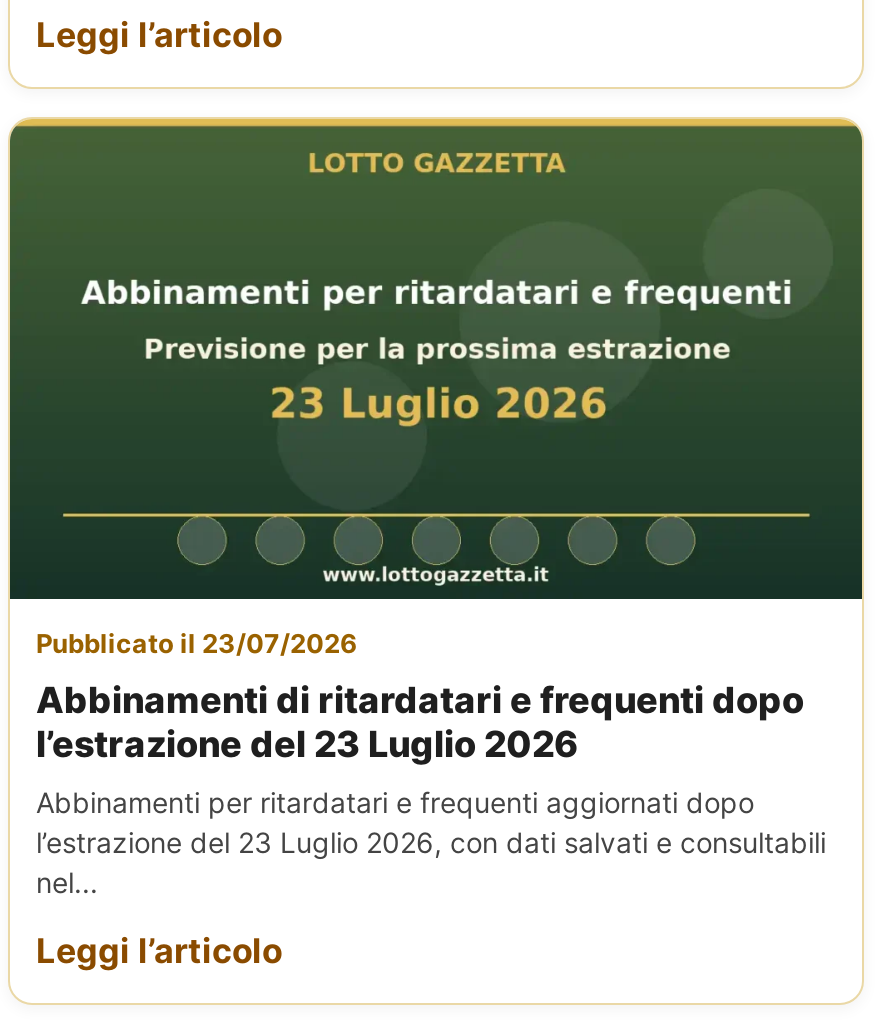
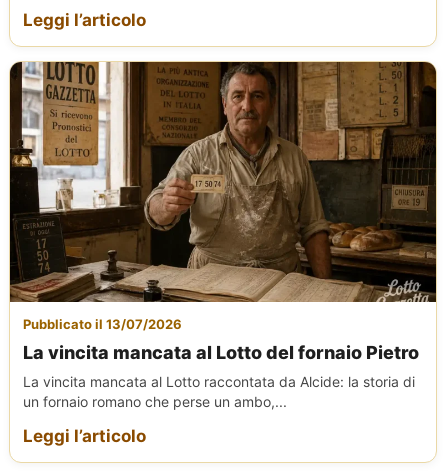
- [image]
- Pubblicato il 23/07/2026
+ [image]
+ Pubblicato il 13/07/2026

- Abbinamenti di ritardatari e frequenti dopo
- l’estrazione del 23 Luglio 2026
+ La vincita mancata al Lotto del fornaio Pietro

- Abbinamenti per ritardatari e frequenti aggiornati dopo
- l’estrazione del 23 Luglio 2026, con dati salvati e consultabili
- nel...
+ La vincita mancata al Lotto raccontata da Alcide: la storia di
+ un fornaio romano che perse un ambo,...
